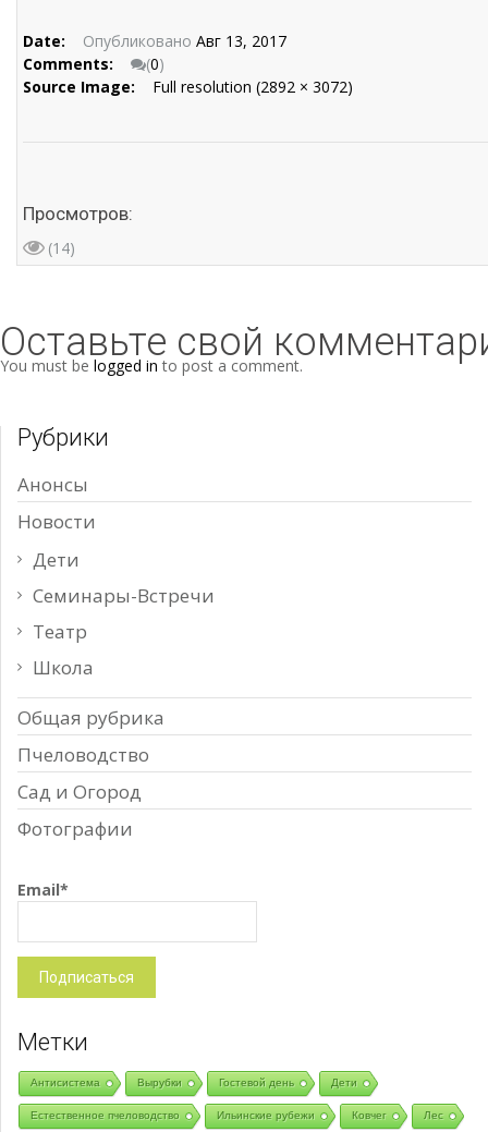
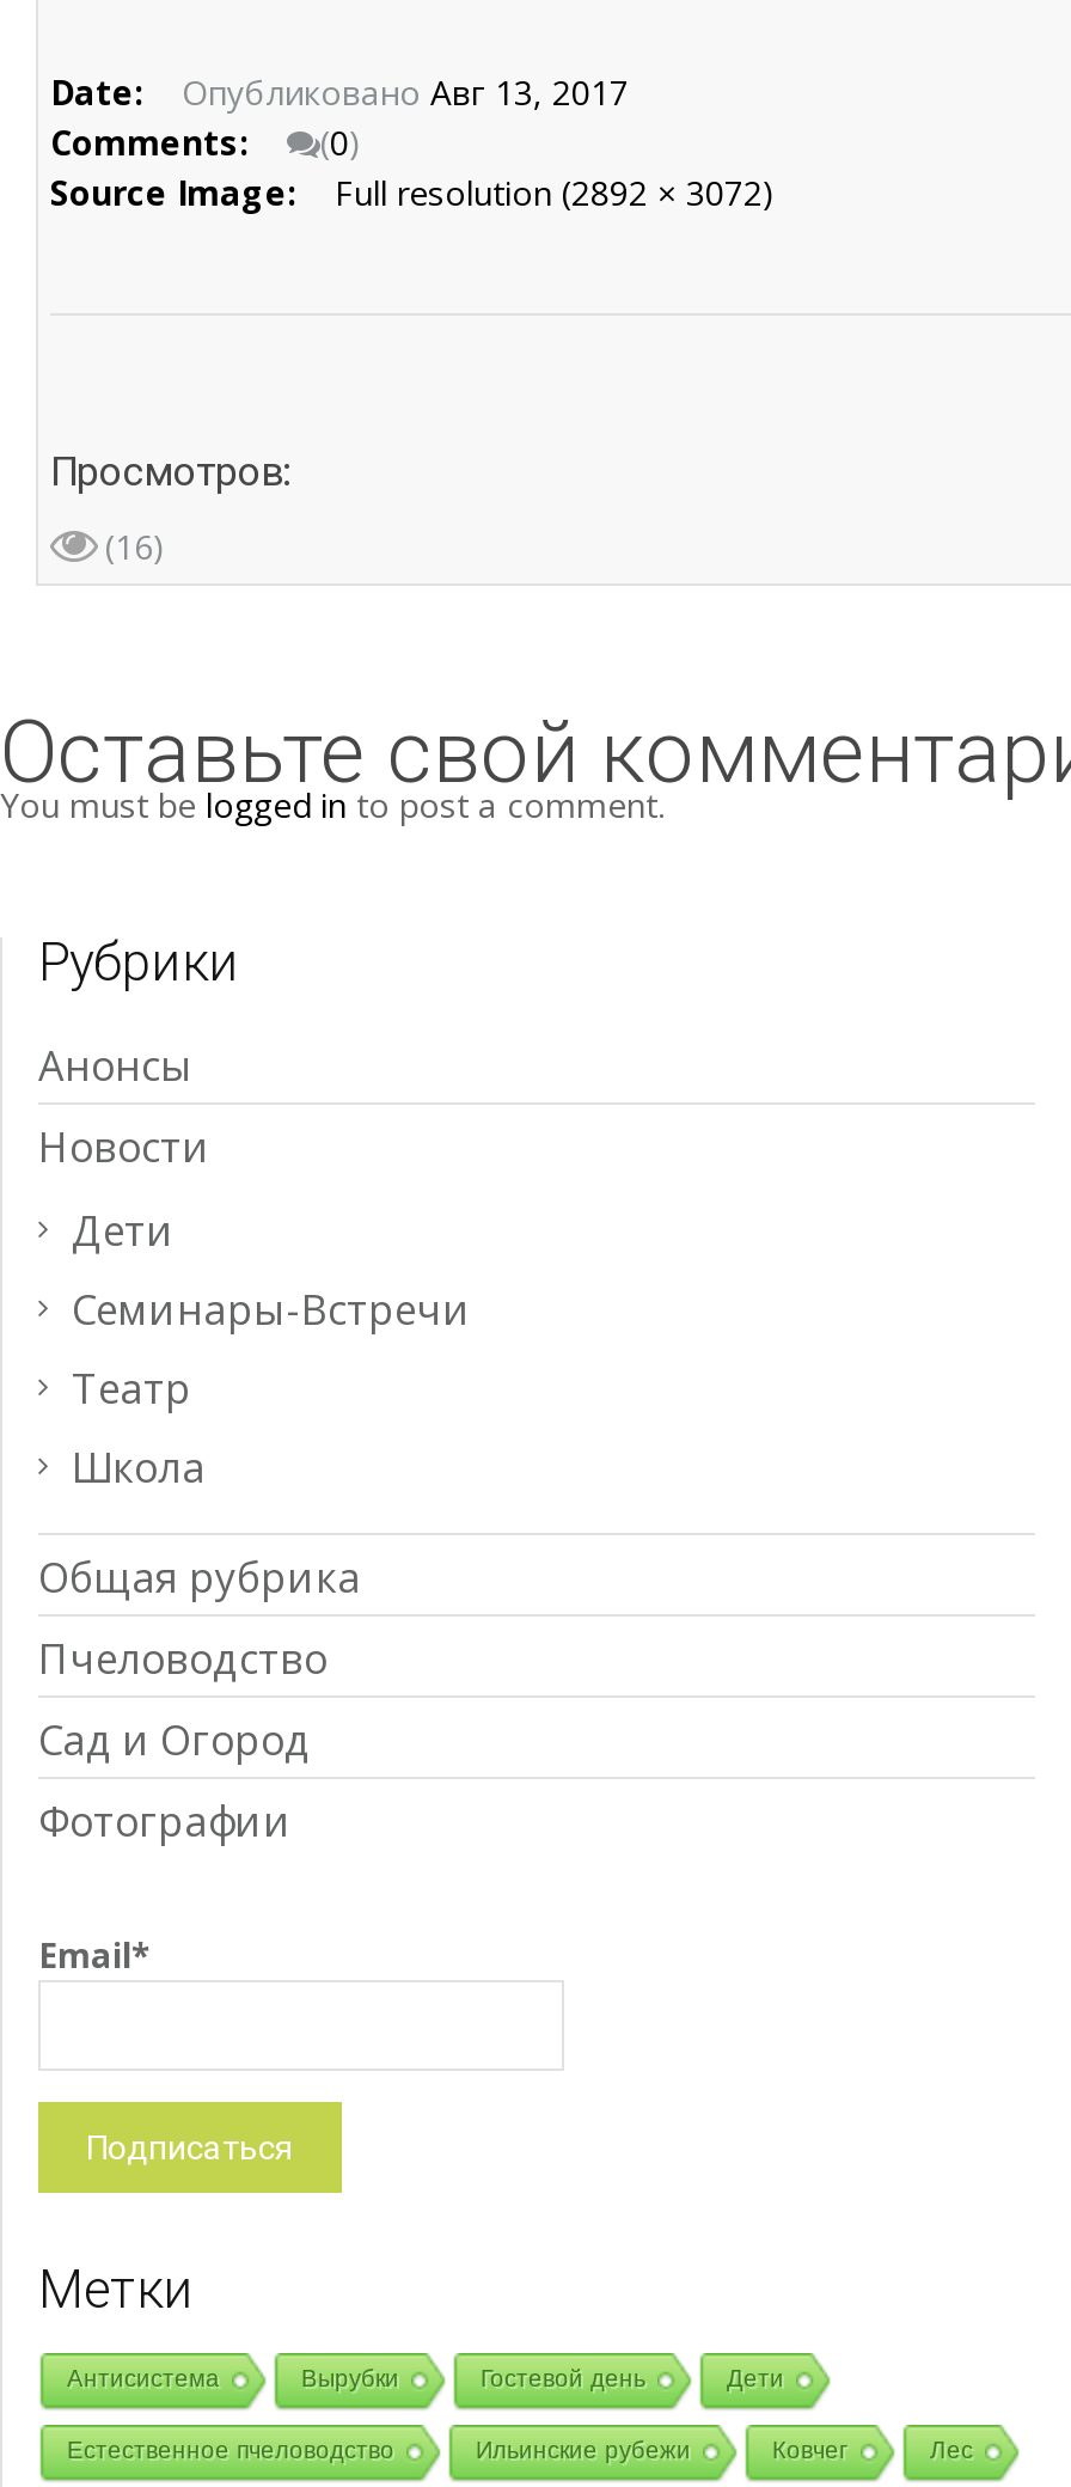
- (14)
+ (16)
